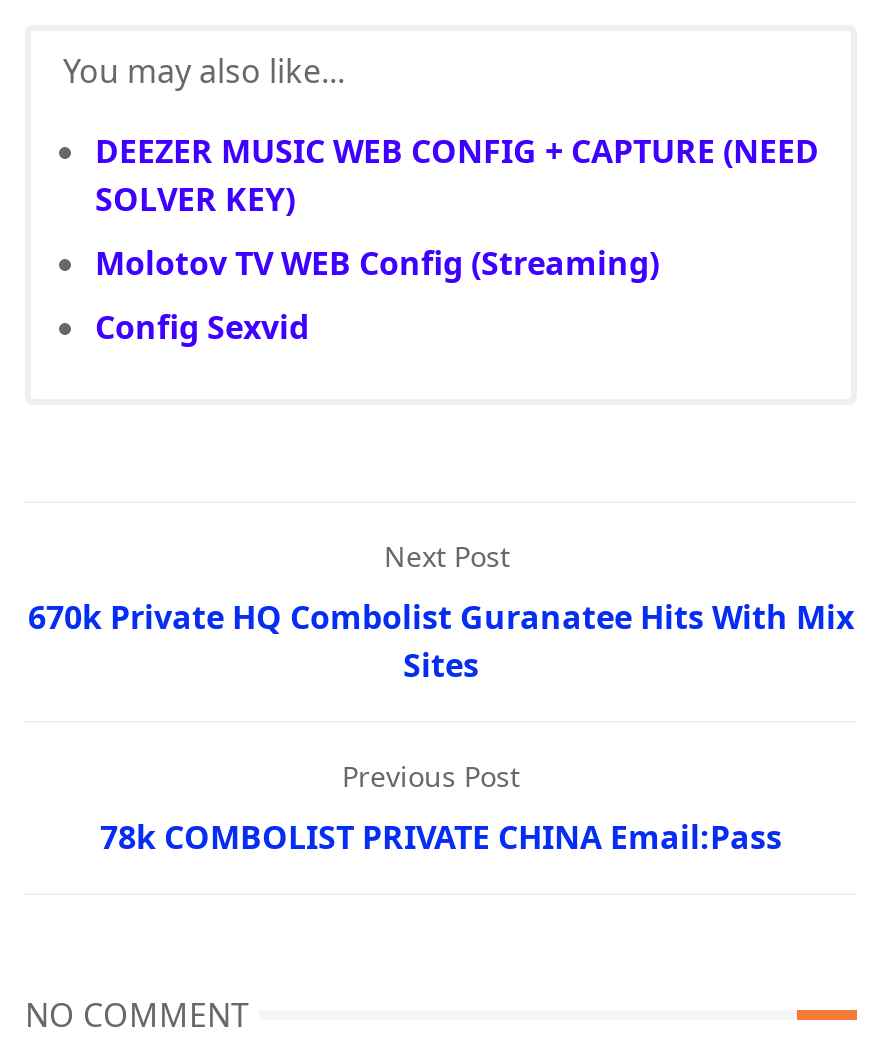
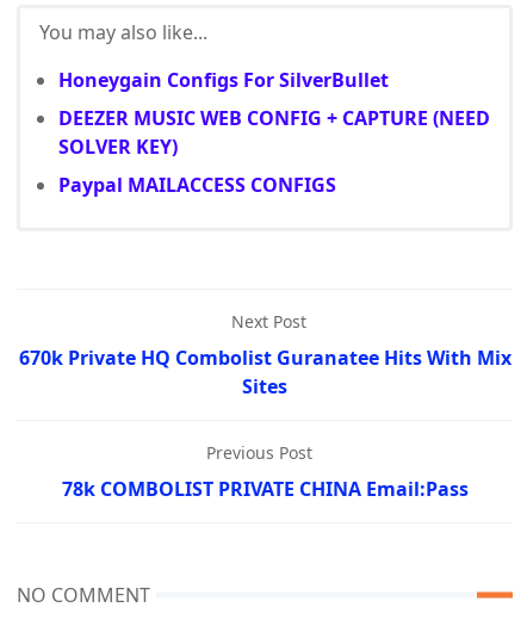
+ Honeygain Configs For SilverBullet

moved down: DEEZER MUSIC WEB CONFIG + CAPTURE (NEED | SOLVER KEY)

- Molotov TV WEB Config (Streaming)
- Config Sexvid
+ Paypal MAILACCESS CONFIGS
